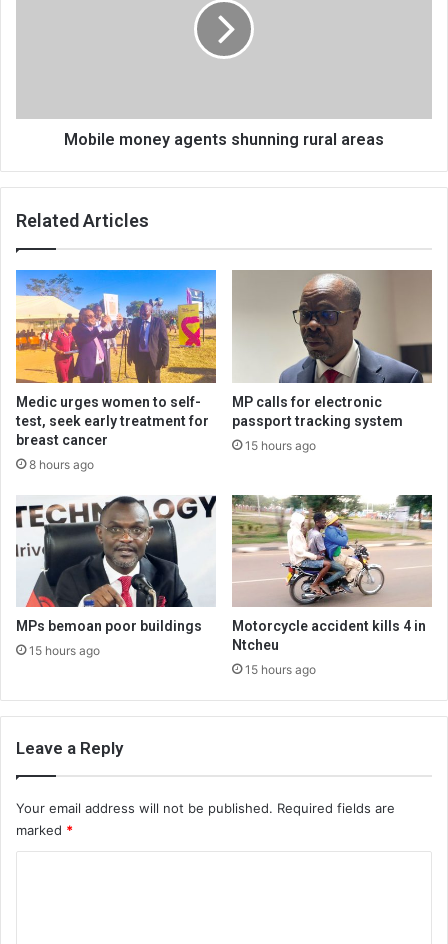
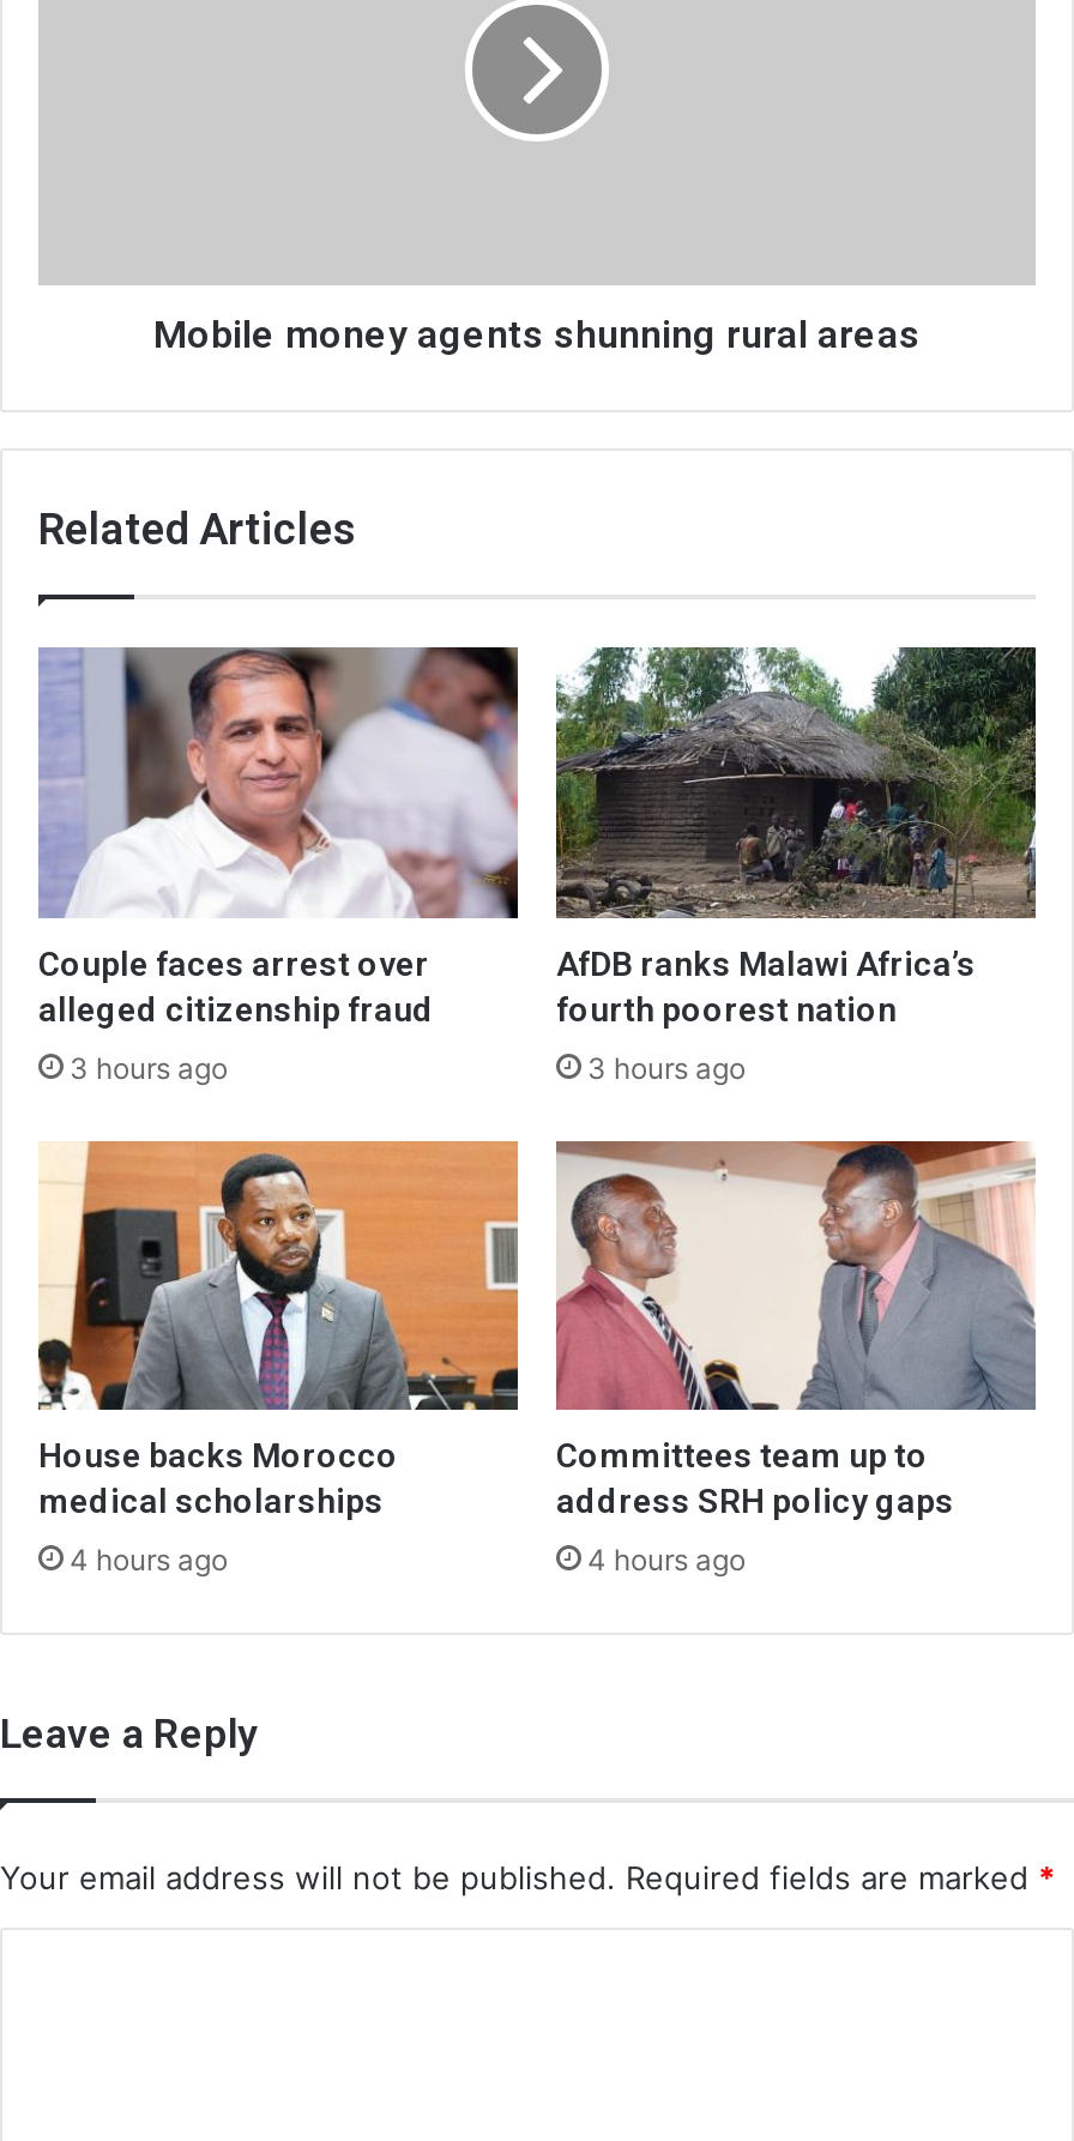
- [image]
- Medic urges women to self-
- test, seek early treatment for
- breast cancer
+ [image]
+ Couple faces arrest over
+ alleged citizenship fraud

- [image]
- MP calls for electronic
- passport tracking system
+ [image]
+ AfDB ranks Malawi Africa’s
+ fourth poorest nation

- 15 hours ago
+ 3 hours ago

- 8 hours ago
+ 3 hours ago

- [image]
- MPs bemoan poor buildings
+ [image]
+ House backs Morocco
+ medical scholarships

- [image]
- Motorcycle accident kills 4 in
- Ntcheu
+ [image]
+ Committees team up to
+ address SRH policy gaps

- 15 hours ago
+ 4 hours ago

- 15 hours ago
+ 4 hours ago
